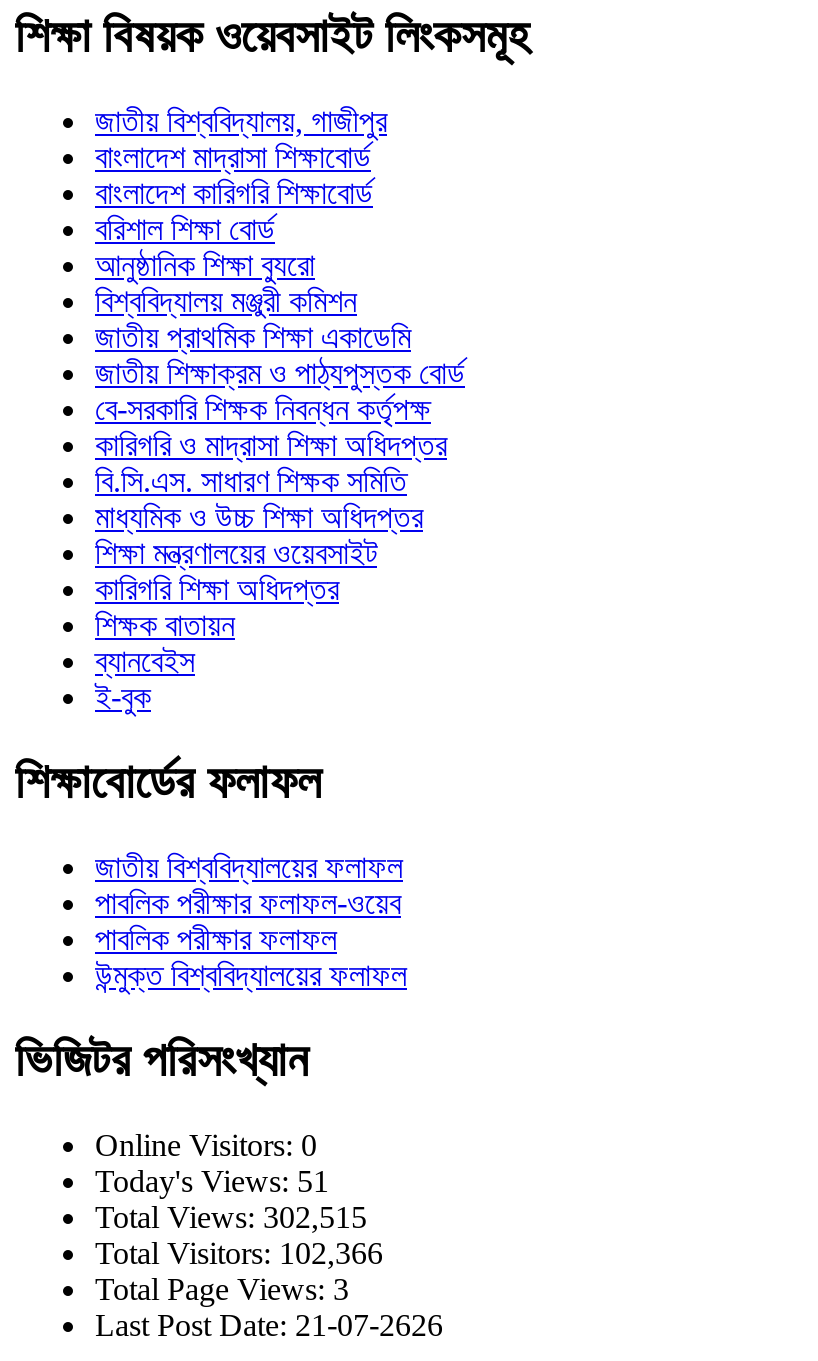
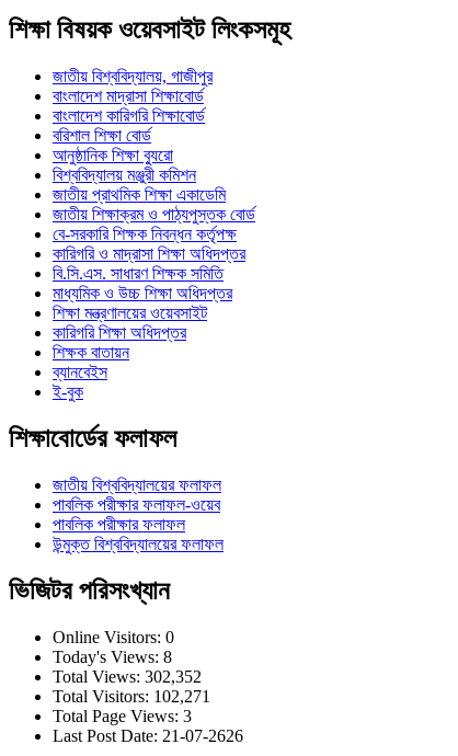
- Today's Views: 51
+ Today's Views: 8

- Total Views: 302,515
+ Total Views: 302,352

- Total Visitors: 102,366
+ Total Visitors: 102,271
